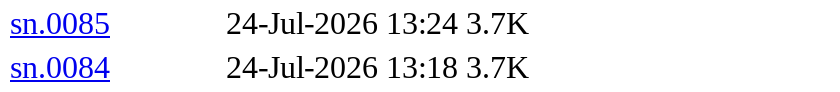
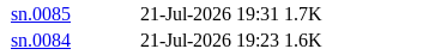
- 24-Jul-2026 13:24 3.7K
+ 21-Jul-2026 19:31 1.7K

- 24-Jul-2026 13:18 3.7K
+ 21-Jul-2026 19:23 1.6K
